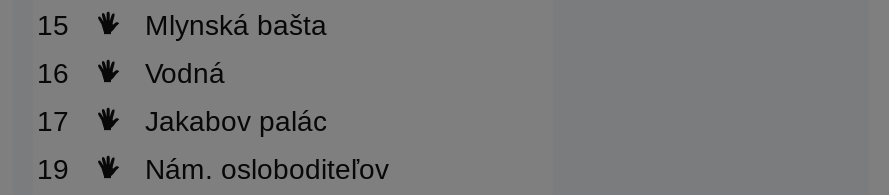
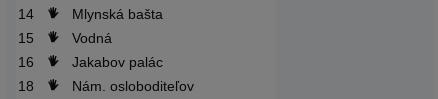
- 15
+ 14

- 16
+ 15

- 17
+ 16

- 19
+ 18
